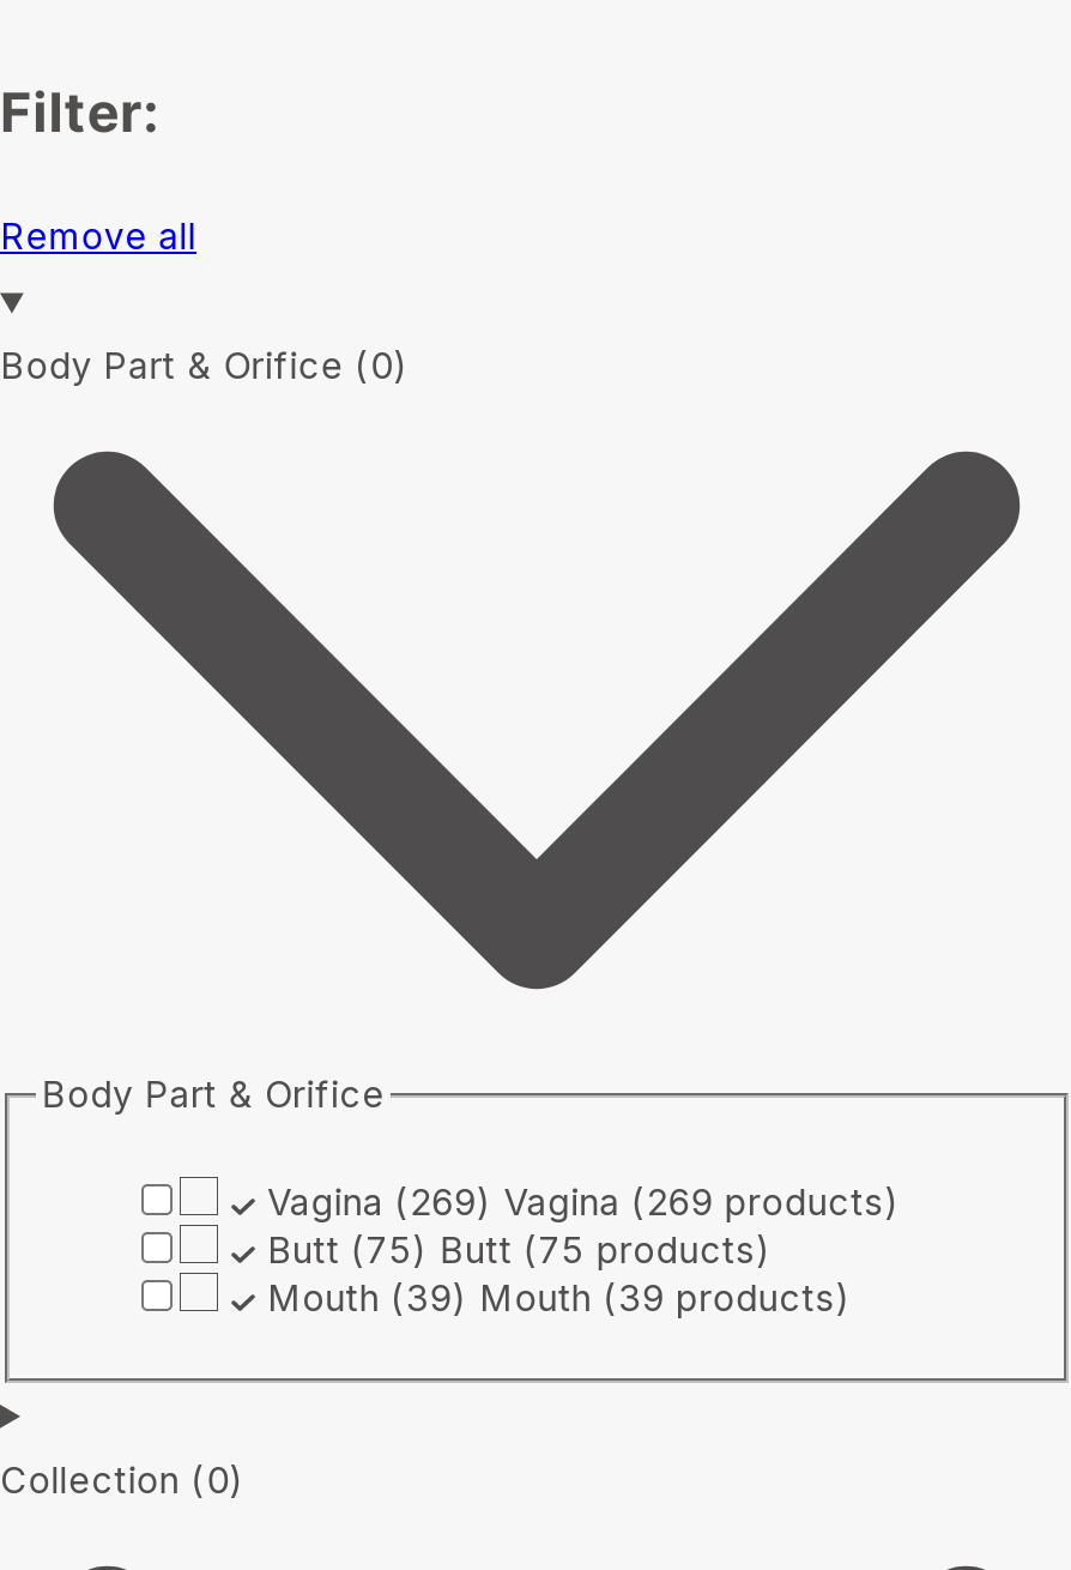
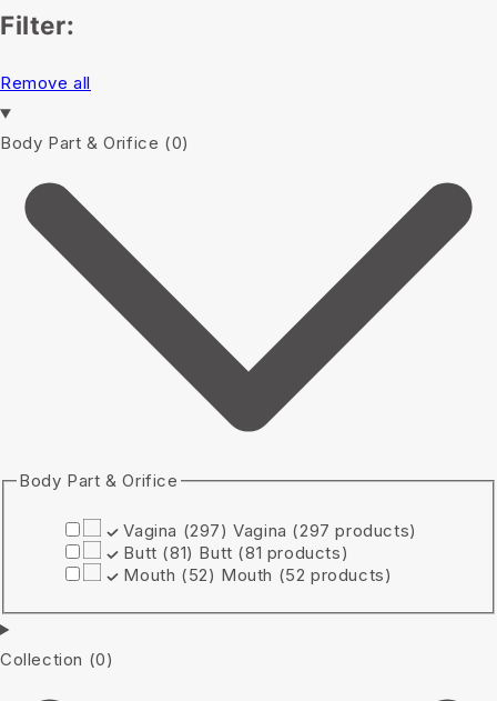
- Vagina (269) Vagina (269 products)
+ Vagina (297) Vagina (297 products)

- Butt (75) Butt (75 products)
+ Butt (81) Butt (81 products)

- Mouth (39) Mouth (39 products)
+ Mouth (52) Mouth (52 products)
